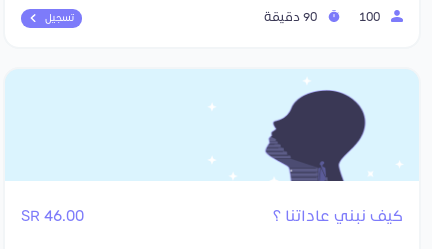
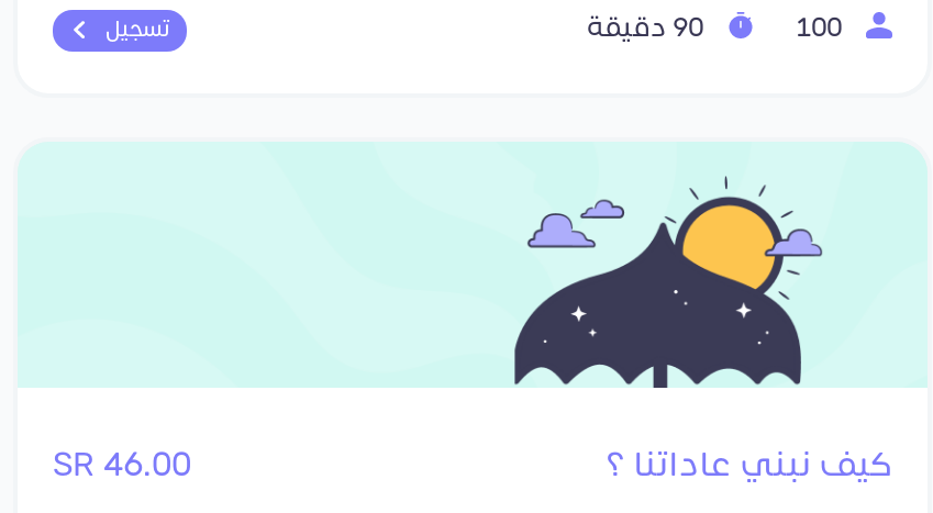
- [image]
+ [image]
